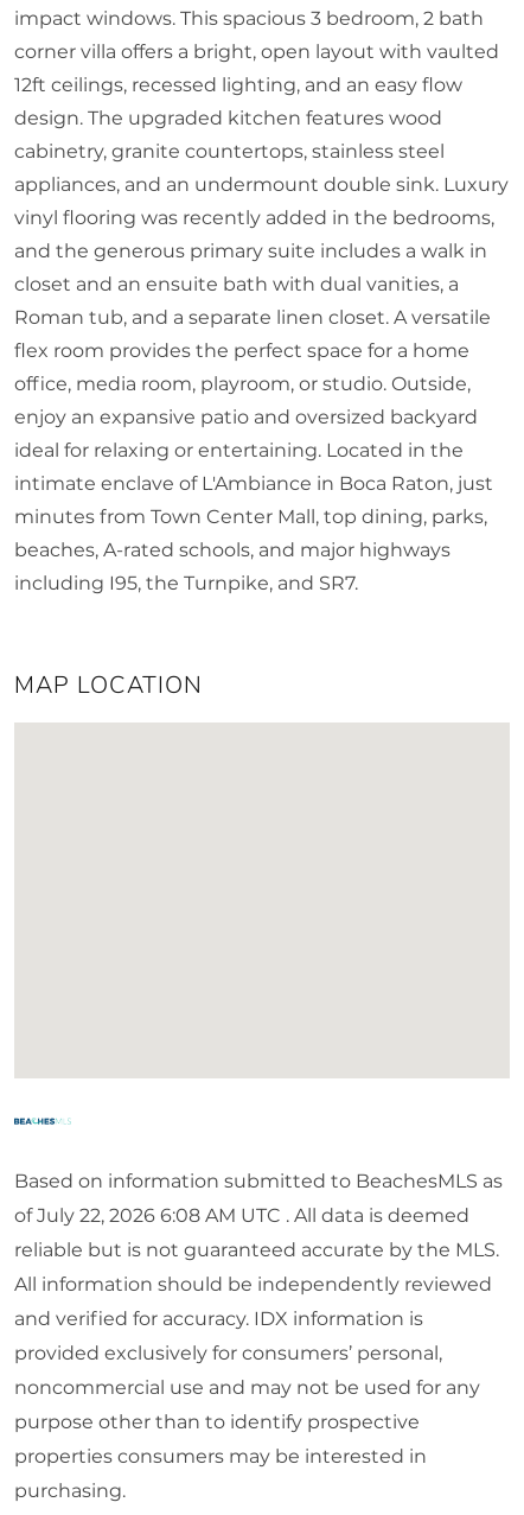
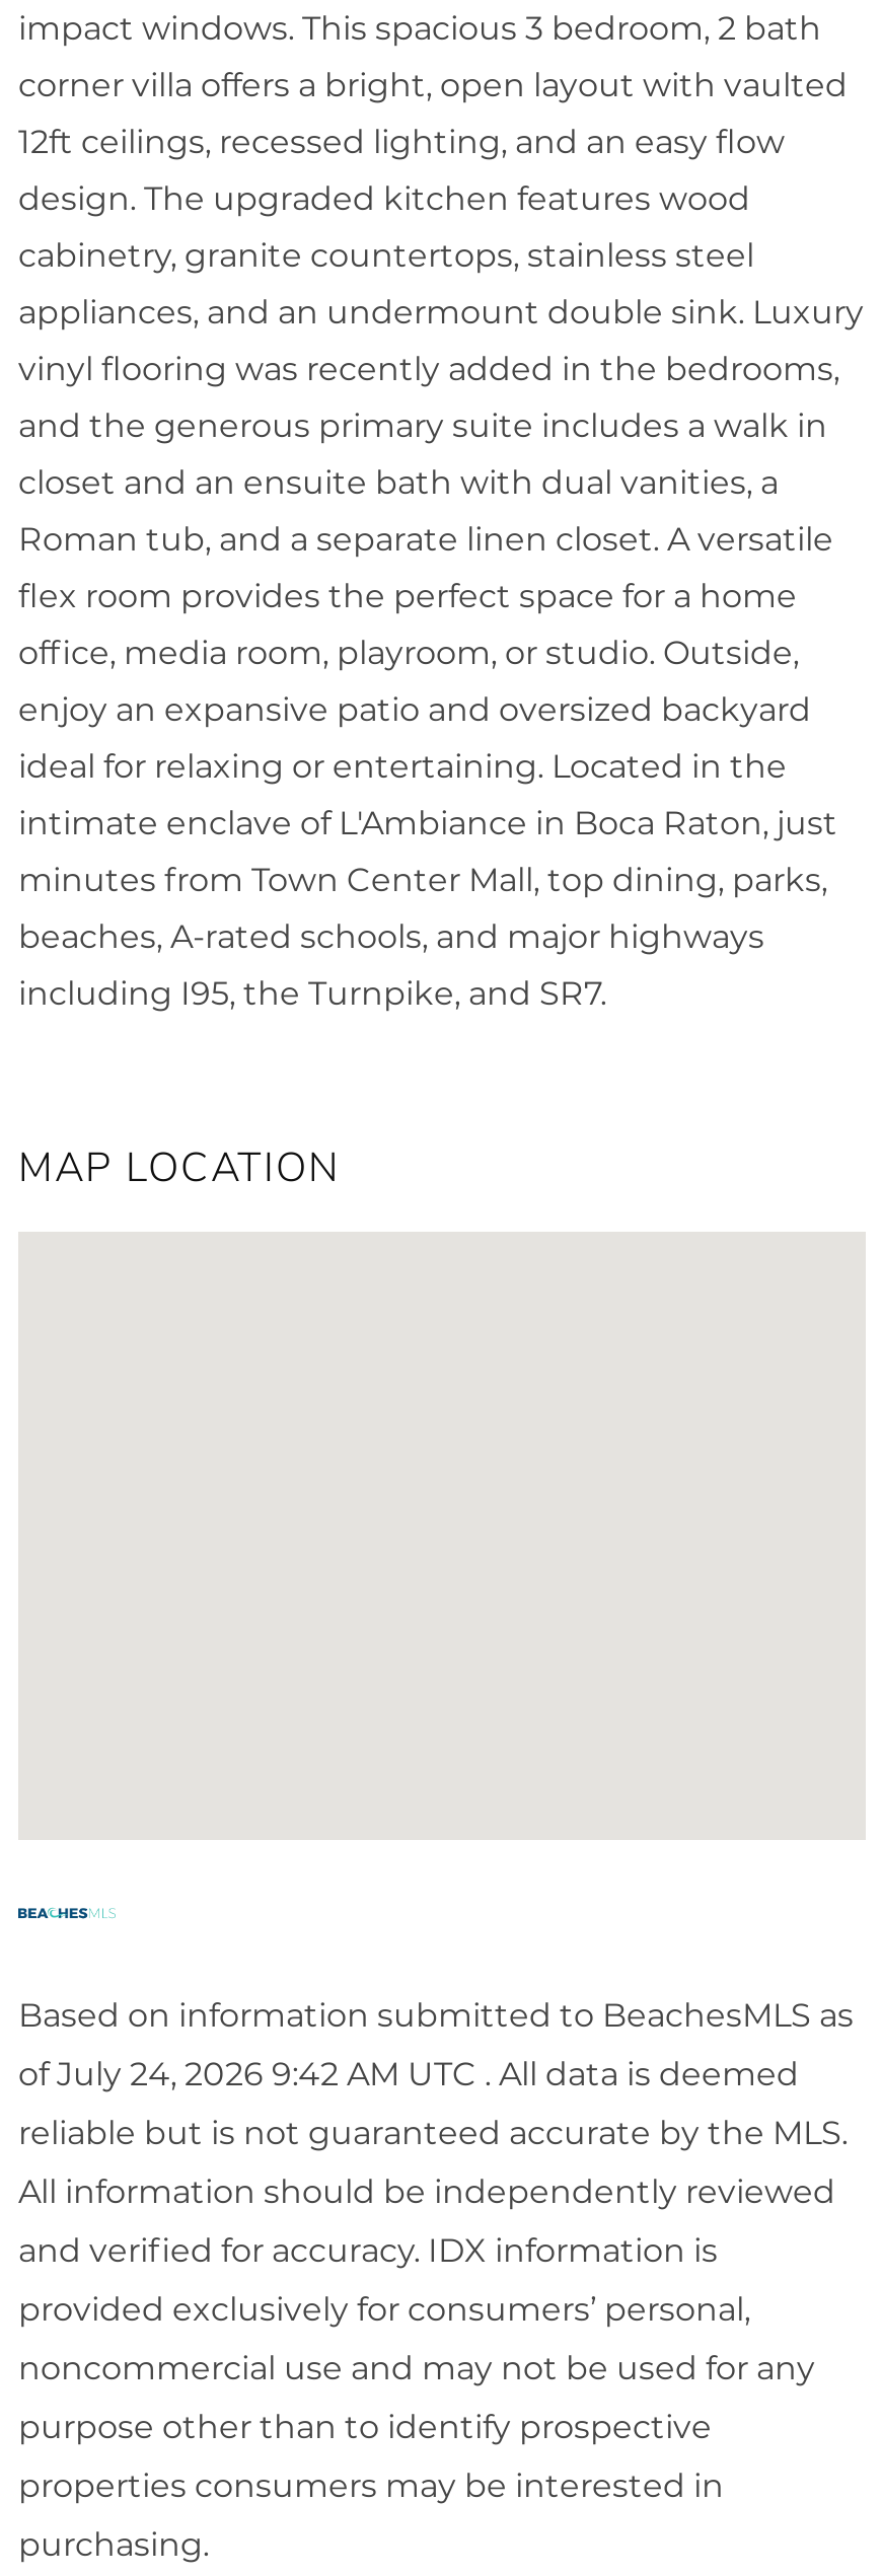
- of July 22, 2026 6:08 AM UTC . All data is deemed
+ of July 24, 2026 9:42 AM UTC . All data is deemed
